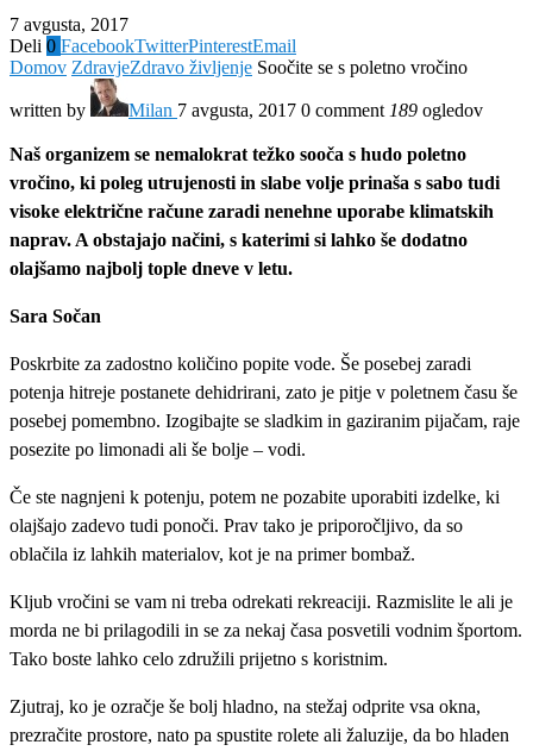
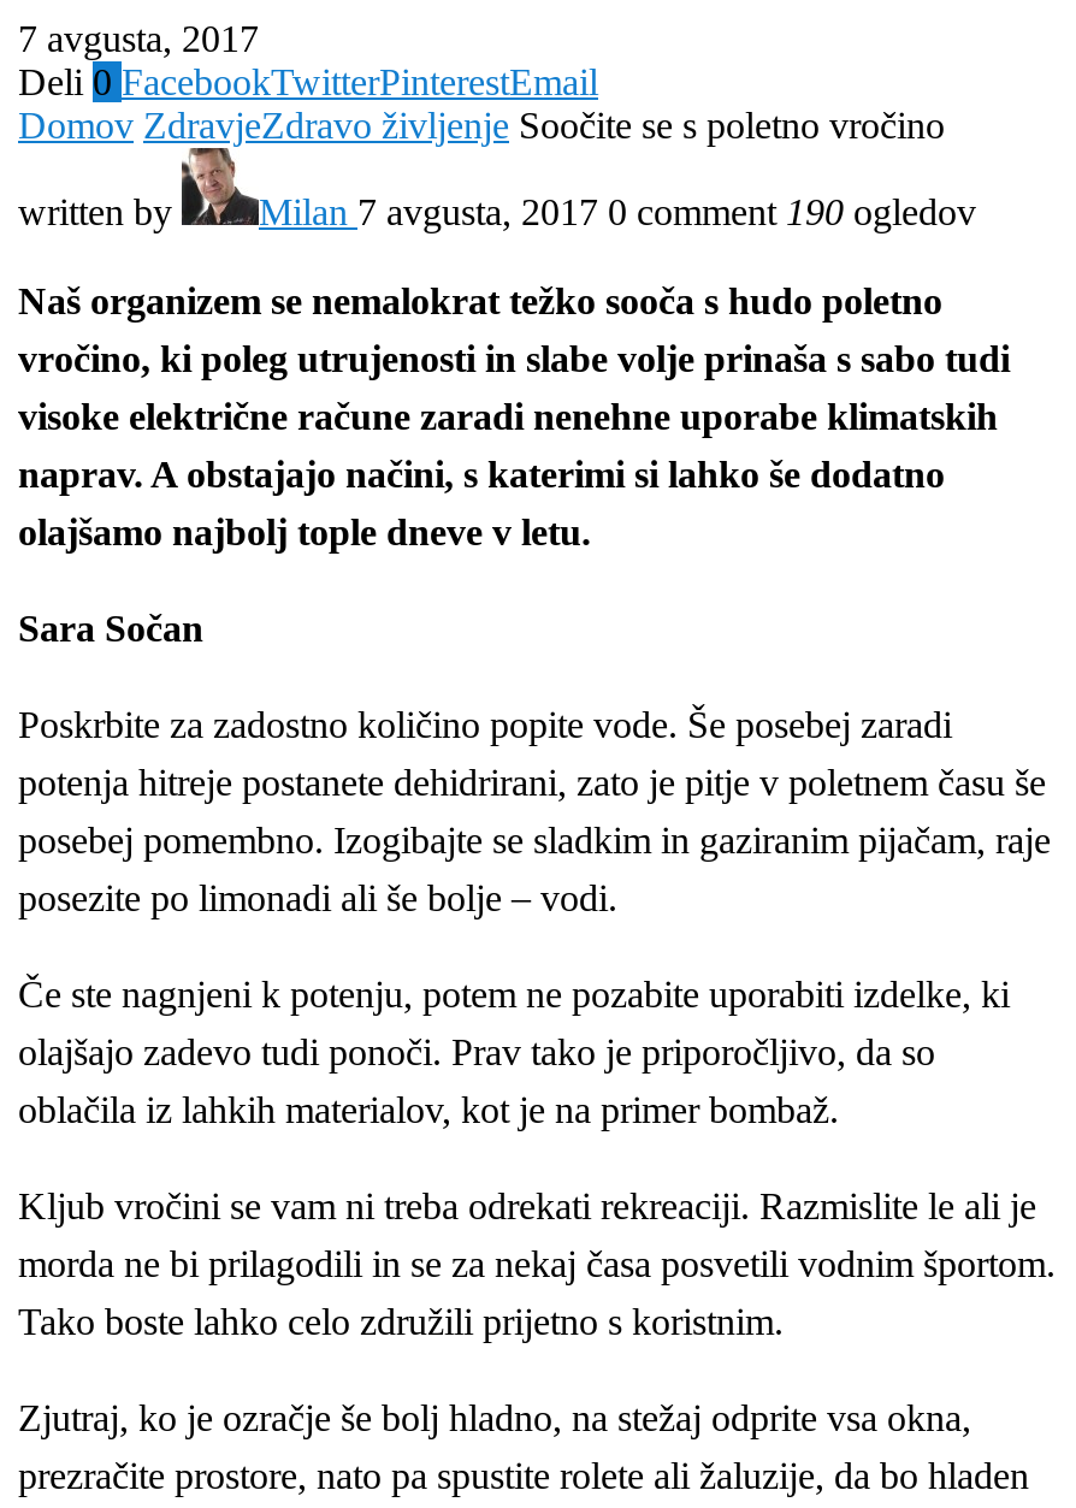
- Milan 7 avgusta, 2017 0 comment 189 ogledov
+ Milan 7 avgusta, 2017 0 comment 190 ogledov
